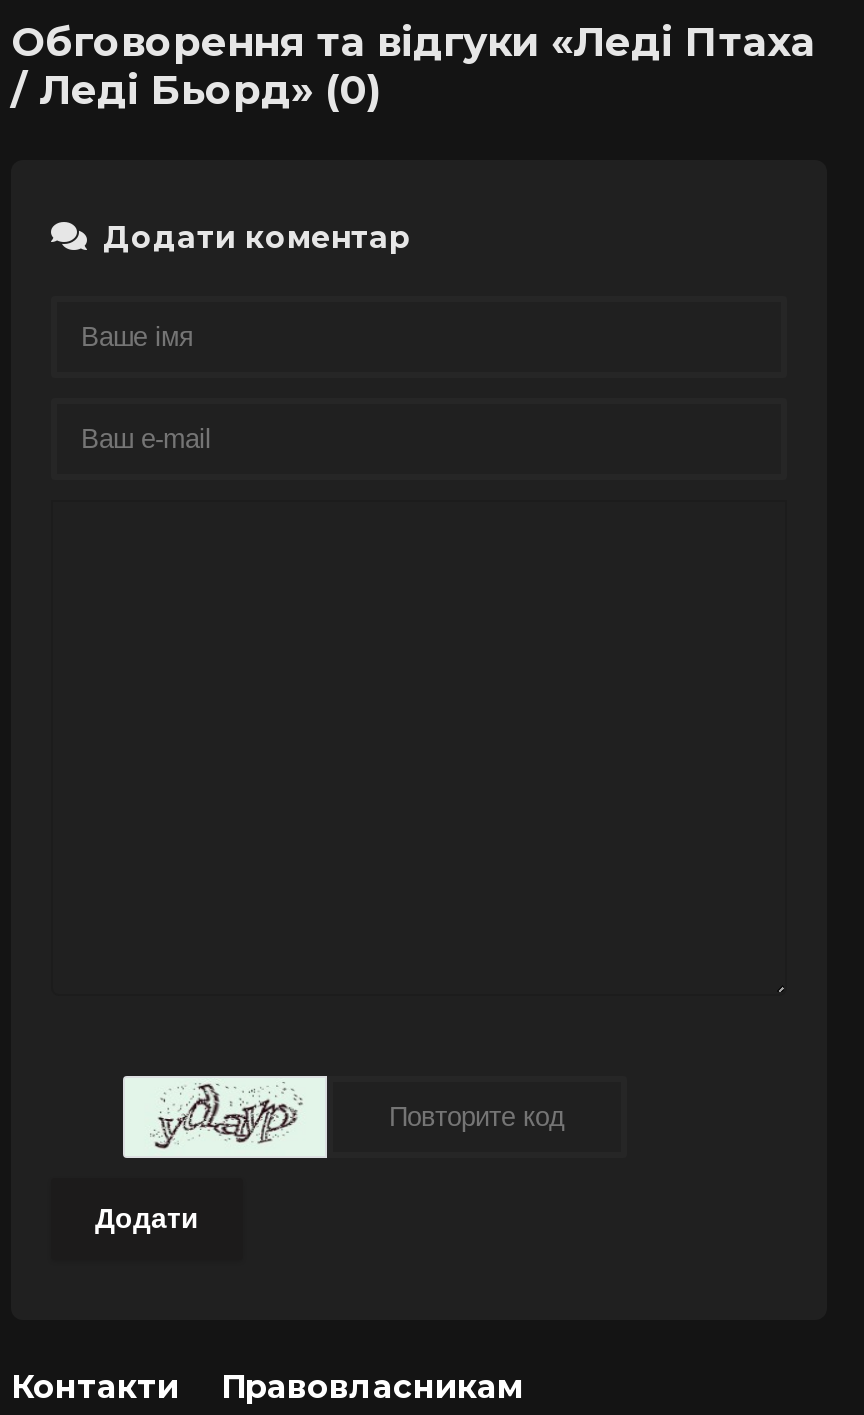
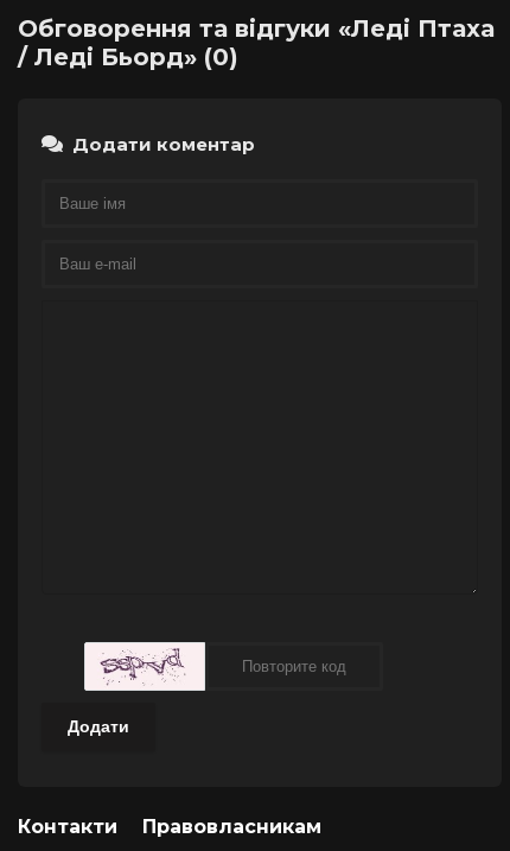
- [image]
+ [image]
